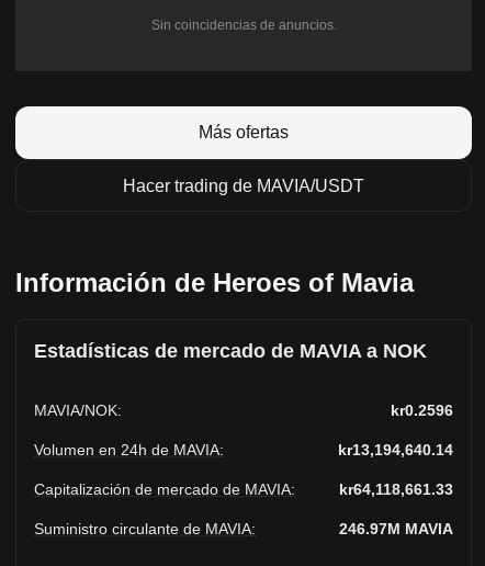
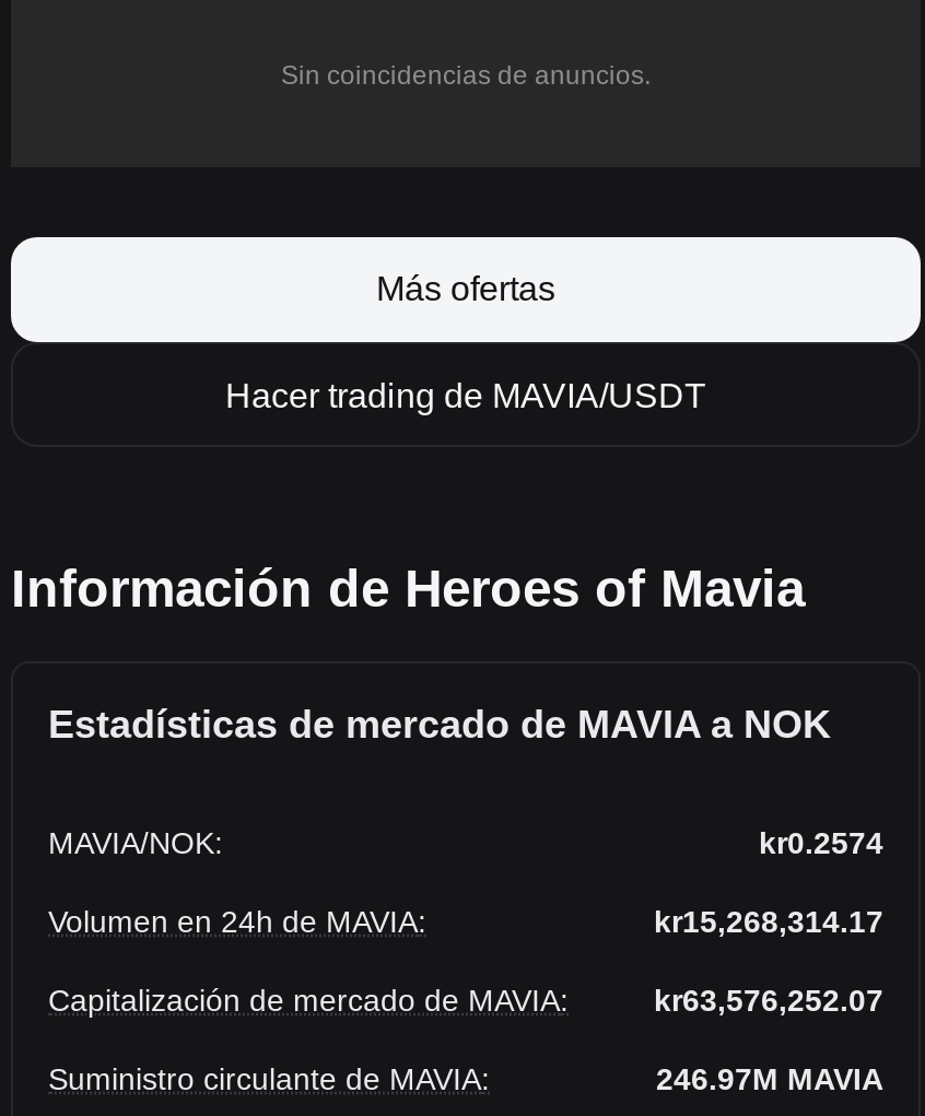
- kr0.2596
+ kr0.2574

- kr13,194,640.14
+ kr15,268,314.17

- kr64,118,661.33
+ kr63,576,252.07
